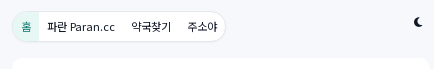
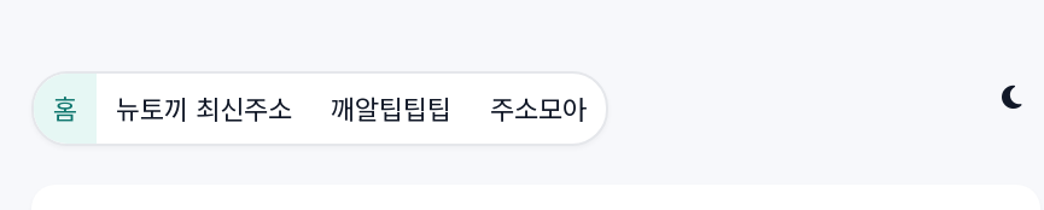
- 파란 Paran.cc
- 약국찾기
- 주소야
+ 뉴토끼 최신주소
+ 깨알팁팁팁
+ 주소모아
